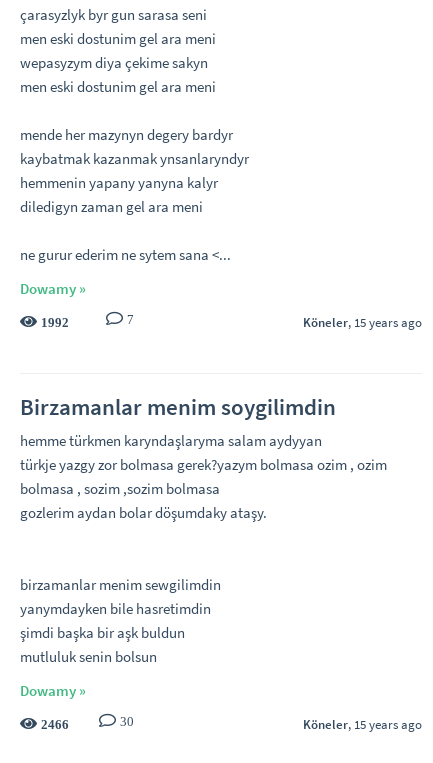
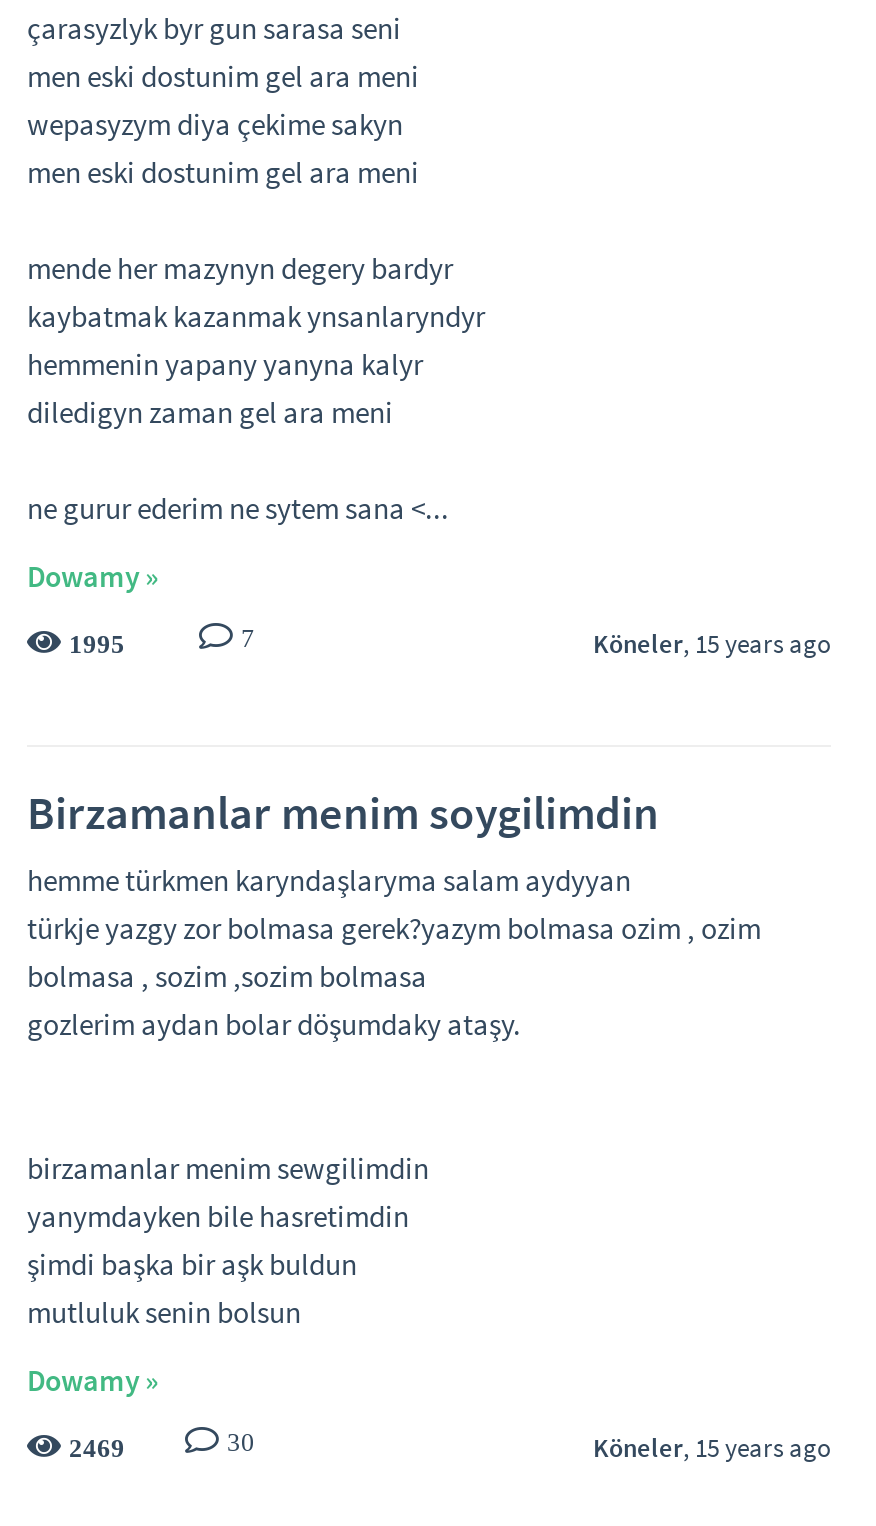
- 1992
+ 1995

- 2466
+ 2469
